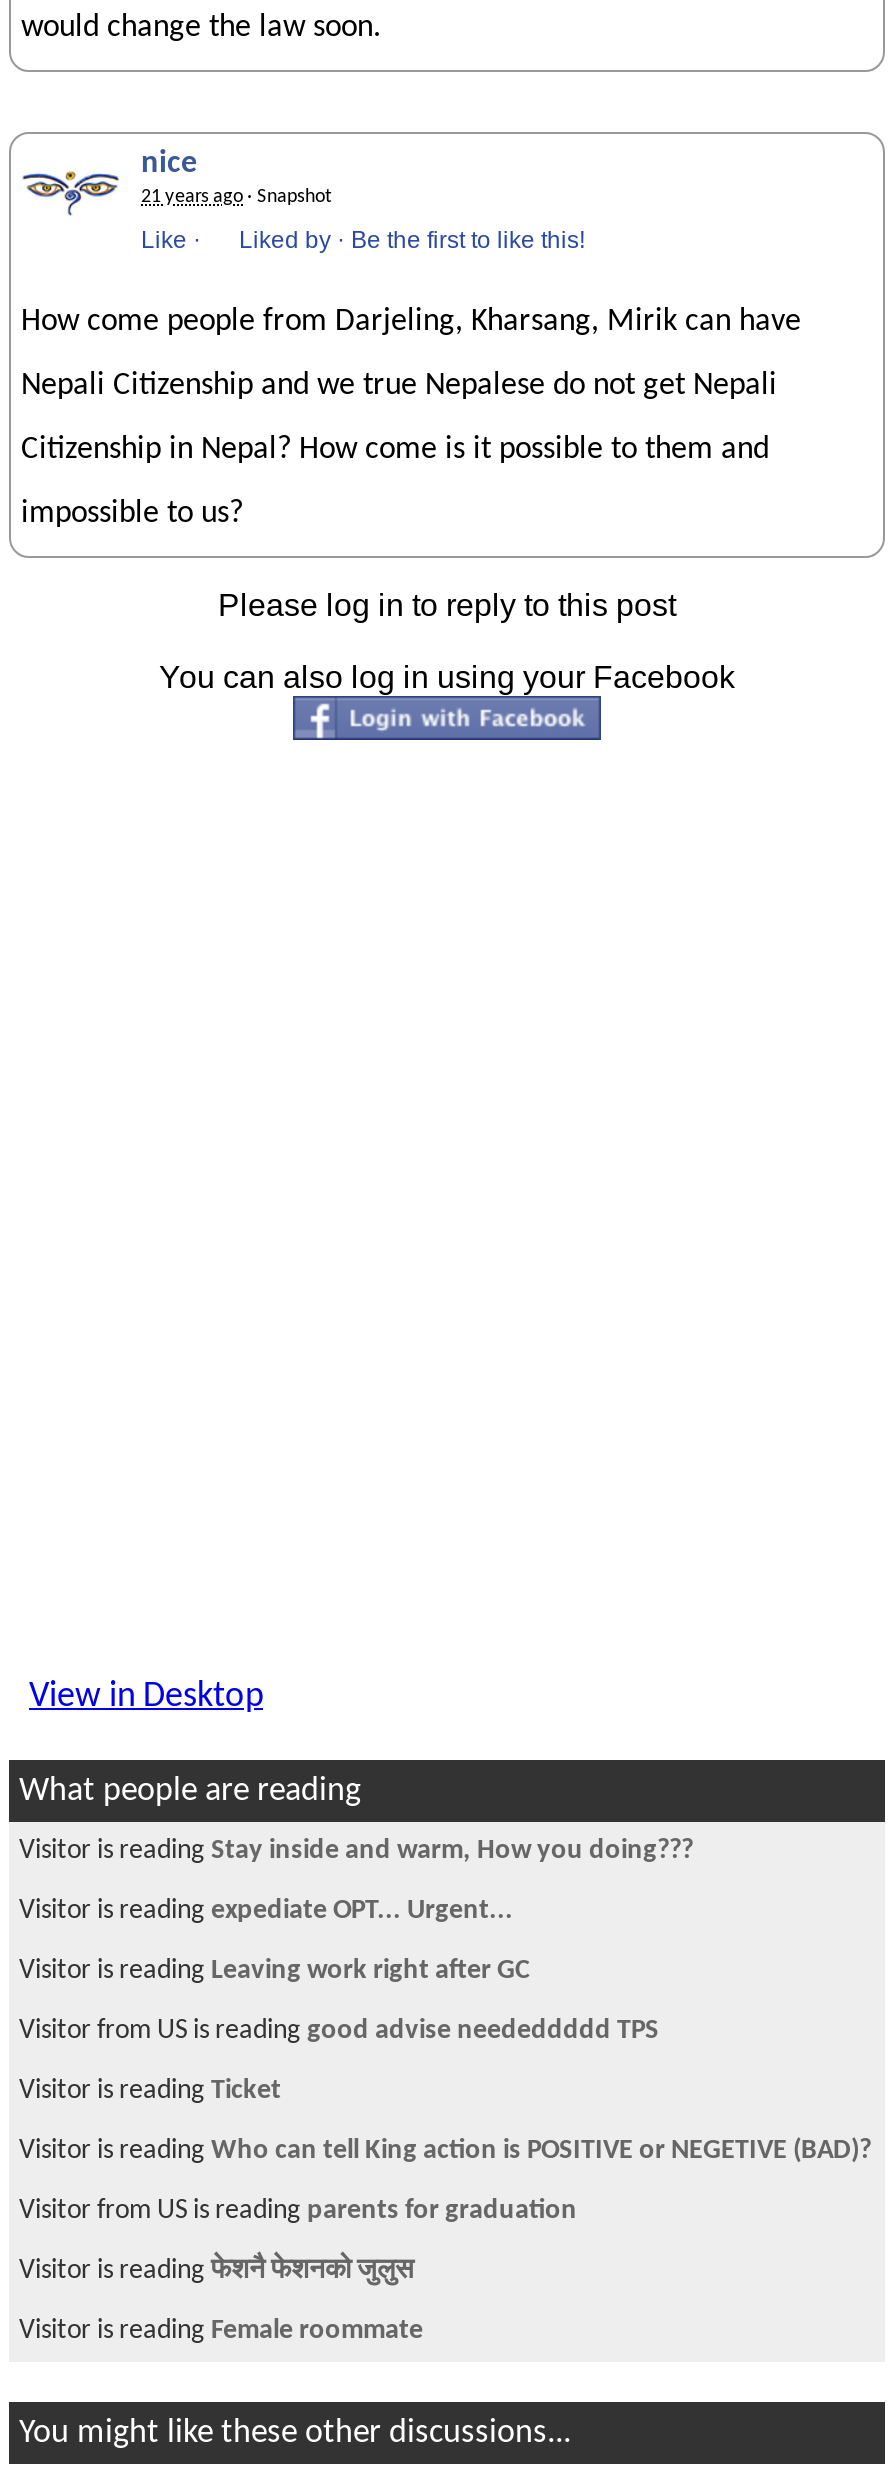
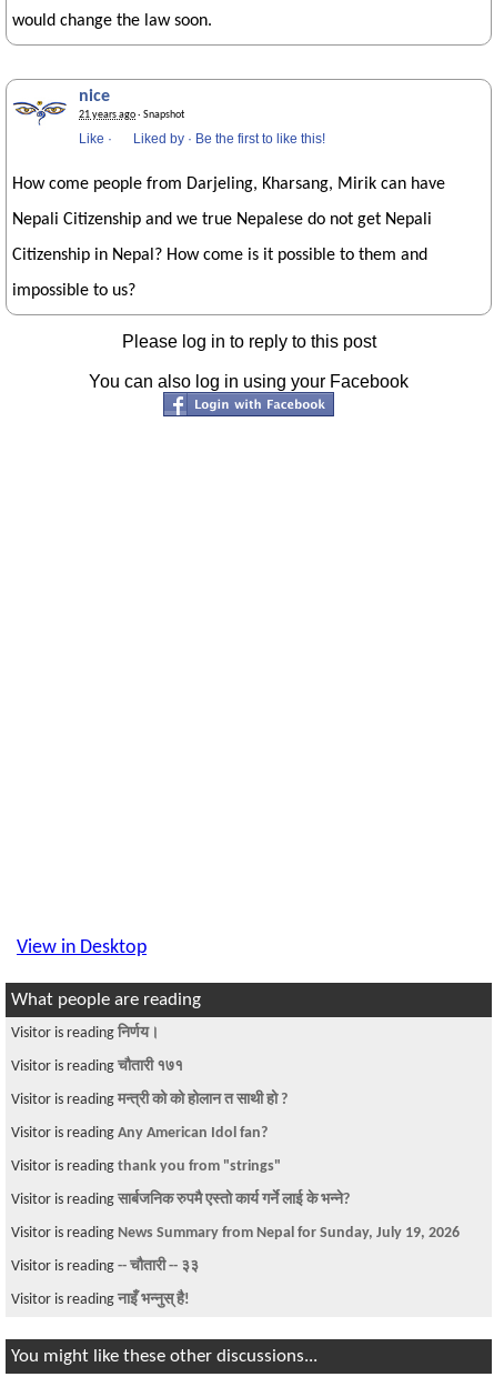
- Visitor is reading Stay inside and warm, How you doing???
+ Visitor is reading निर्णय।

- Visitor is reading expediate OPT... Urgent...
+ Visitor is reading चौतारी १७१

- Visitor is reading Leaving work right after GC
+ Visitor is reading मन्त्री को को होलान त साथी हो ?

- Visitor from US is reading good advise neededdddd TPS
+ Visitor is reading Any American Idol fan?

- Visitor is reading Ticket
+ Visitor is reading thank you from "strings"

- Visitor is reading Who can tell King action is POSITIVE or NEGETIVE (BAD)?
+ Visitor is reading सार्बजनिक रुपमै एस्तो कार्य गर्ने लाई के भन्ने?

- Visitor from US is reading parents for graduation
+ Visitor is reading News Summary from Nepal for Sunday, July 19, 2026

- Visitor is reading फेशनै फेशनको जुलुस
+ Visitor is reading -- चौतारी -- ३३

- Visitor is reading Female roommate
+ Visitor is reading नाइँ भन्नुस् है!
